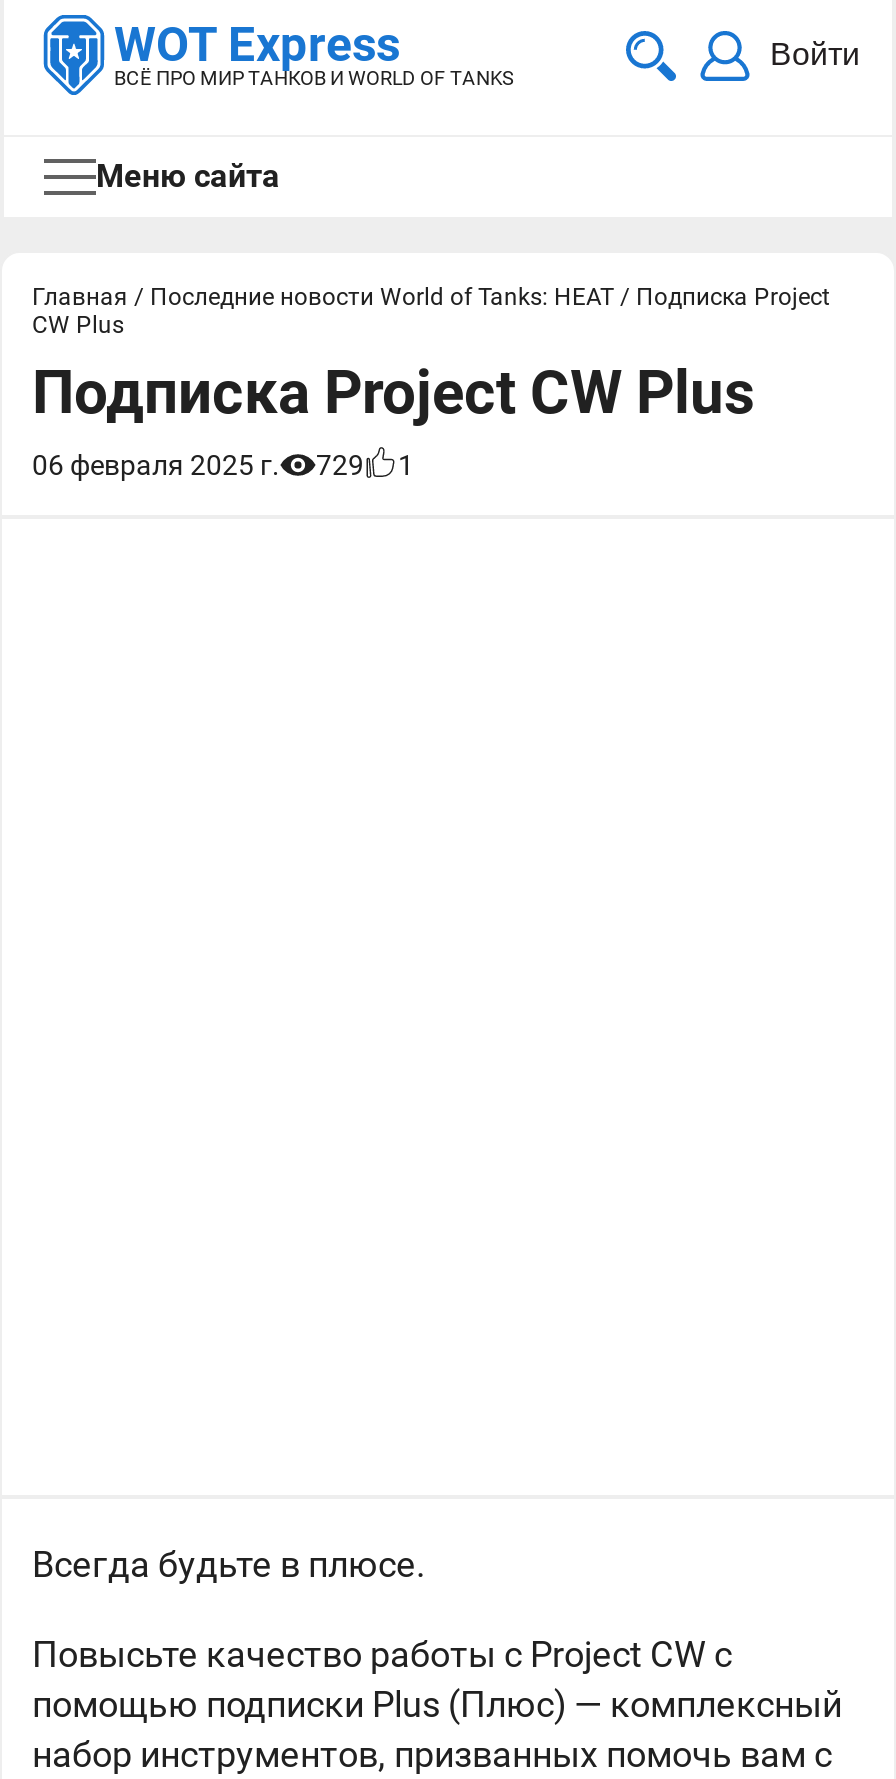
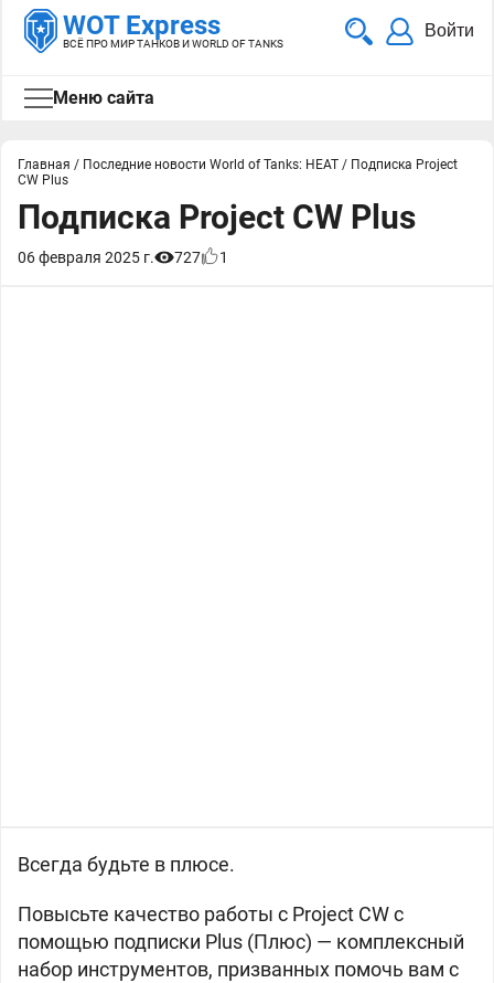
- 06 февраля 2025 г. 729 1
+ 06 февраля 2025 г. 727 1
